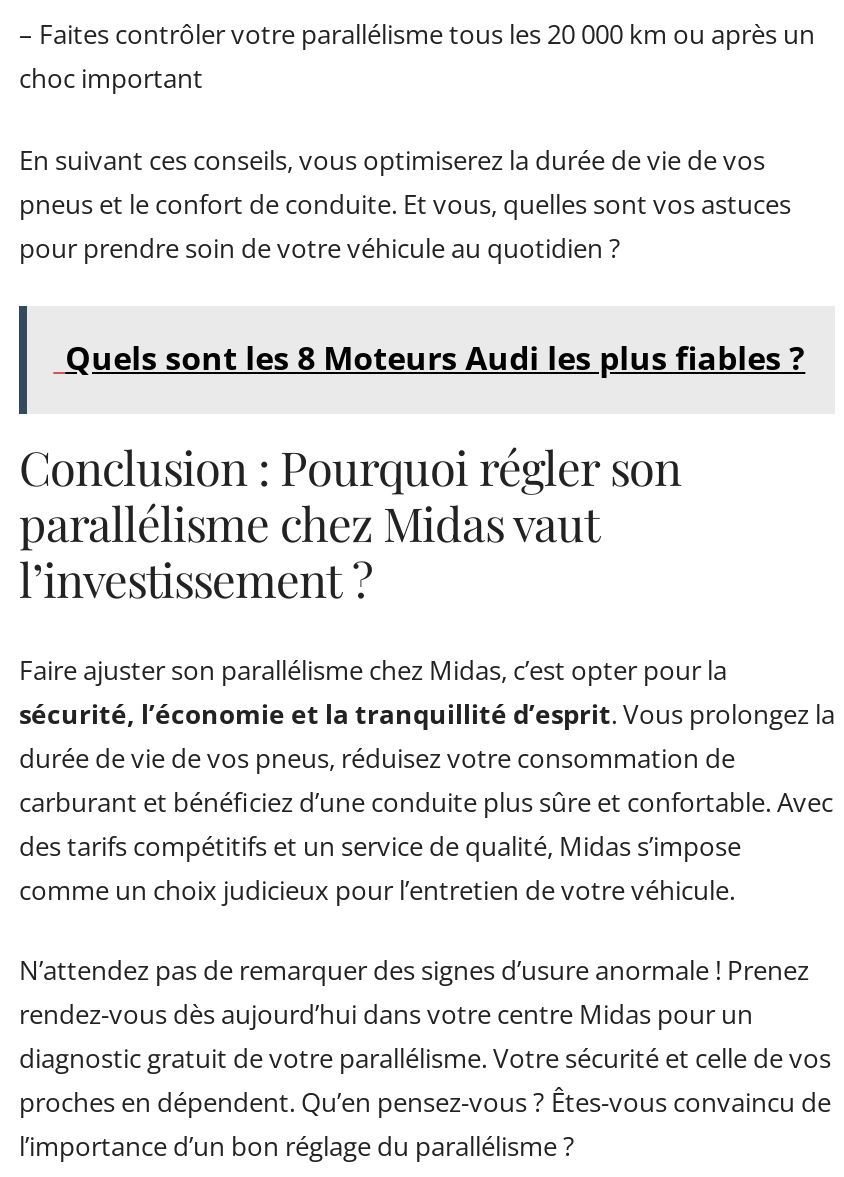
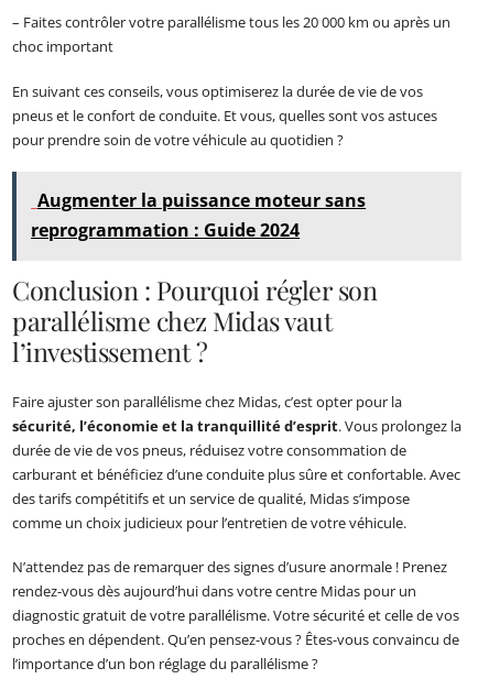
- Quels sont les 8 Moteurs Audi les plus fiables ?
+ Augmenter la puissance moteur sans
+ reprogrammation : Guide 2024
